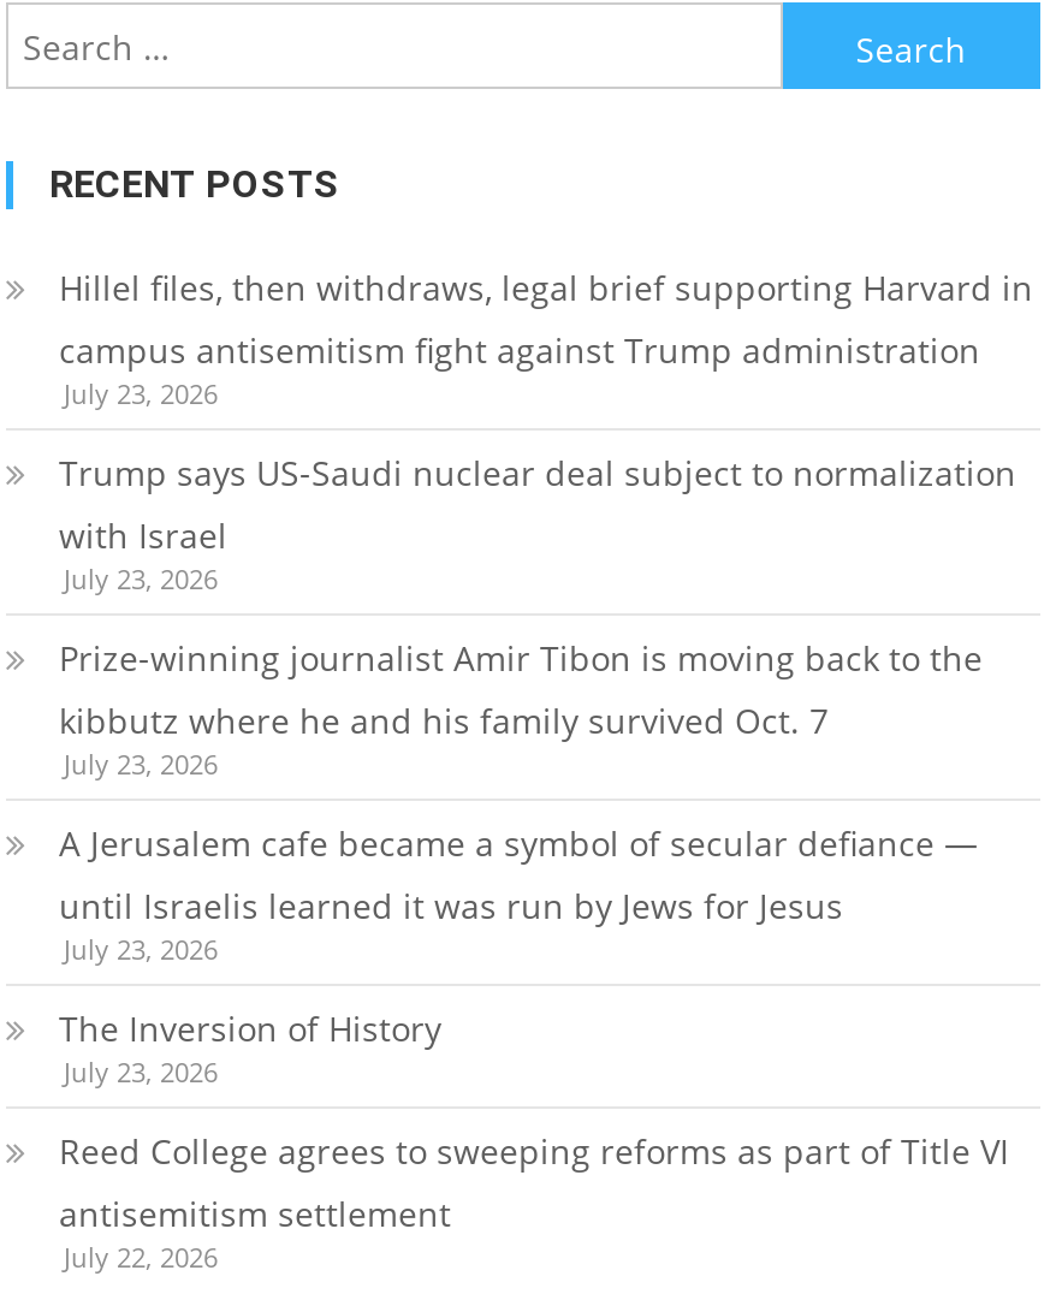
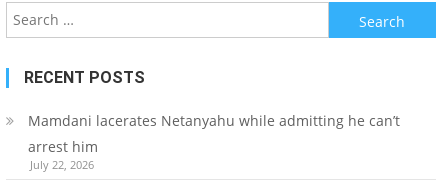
- Hillel files, then withdraws, legal brief supporting Harvard in
- campus antisemitism fight against Trump administration
- July 23, 2026
- Trump says US-Saudi nuclear deal subject to normalization
- with Israel
- July 23, 2026
- Prize-winning journalist Amir Tibon is moving back to the
- kibbutz where he and his family survived Oct. 7
- July 23, 2026
- A Jerusalem cafe became a symbol of secular defiance —
- until Israelis learned it was run by Jews for Jesus
- July 23, 2026
- The Inversion of History
- July 23, 2026
- Reed College agrees to sweeping reforms as part of Title VI
- antisemitism settlement
+ Mamdani lacerates Netanyahu while admitting he can’t
+ arrest him
